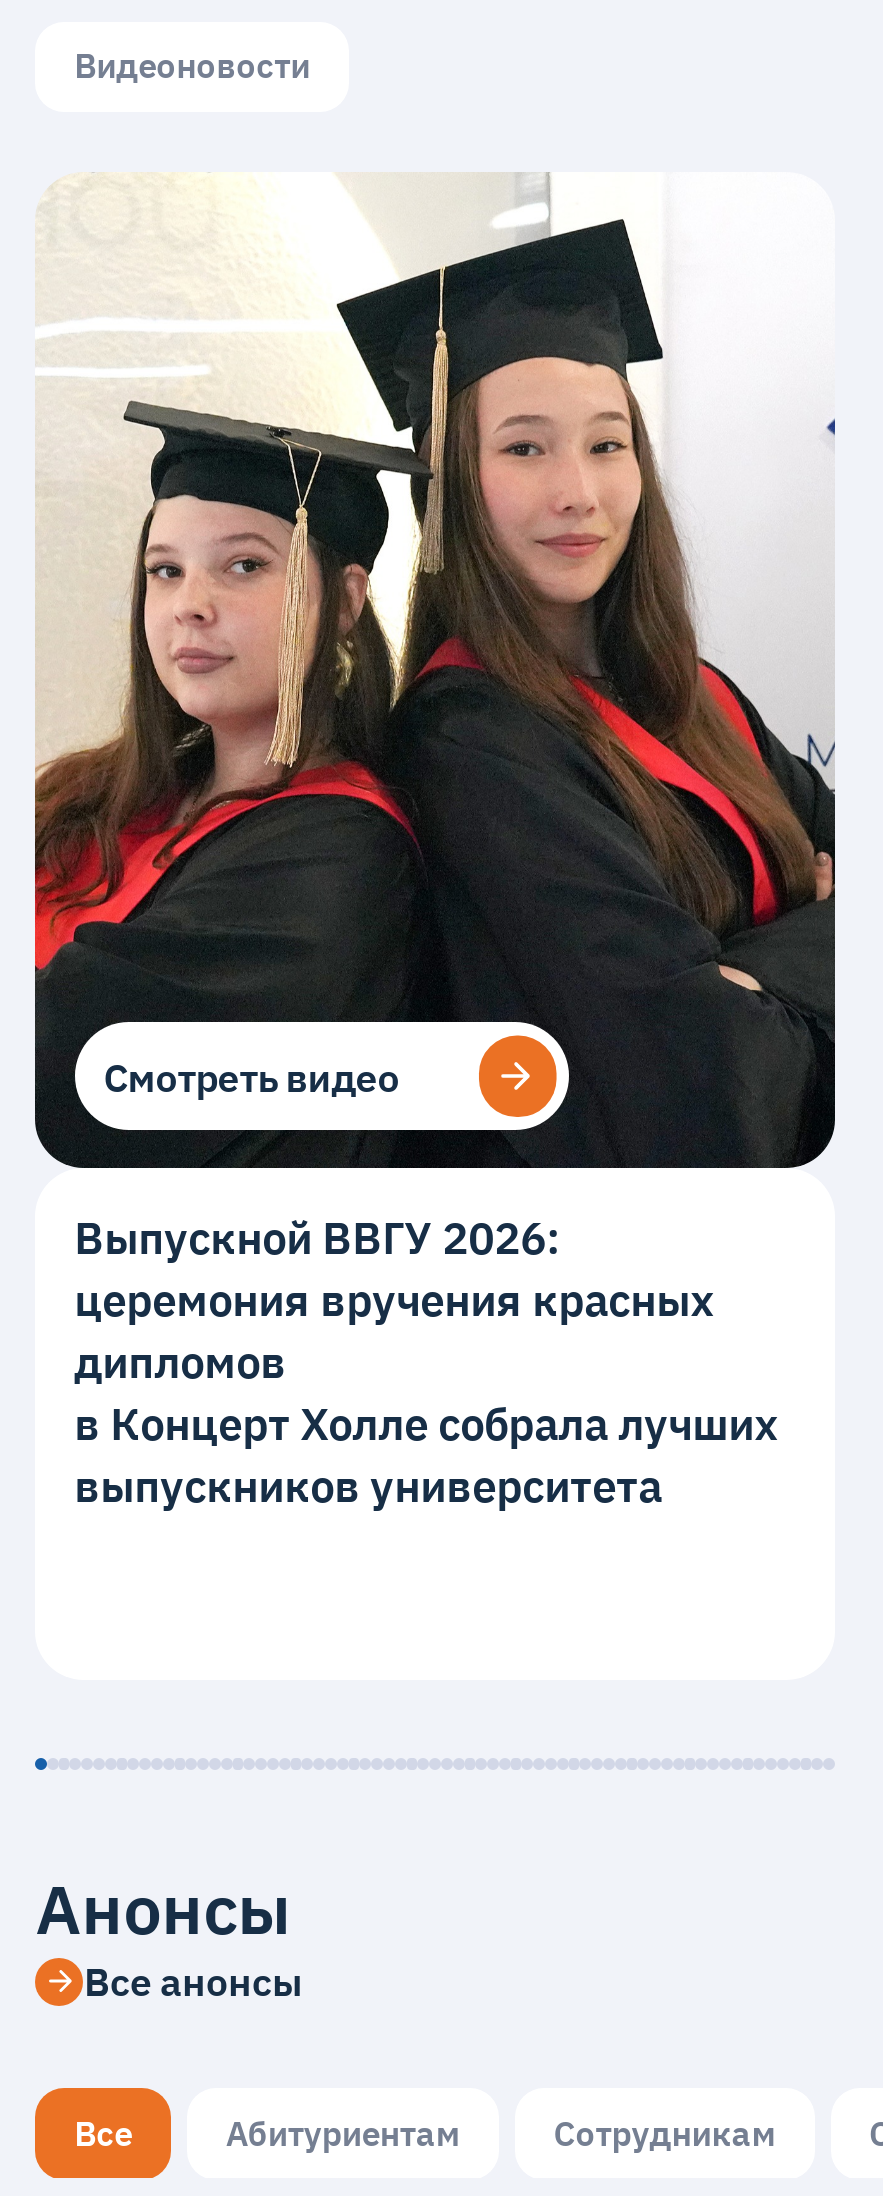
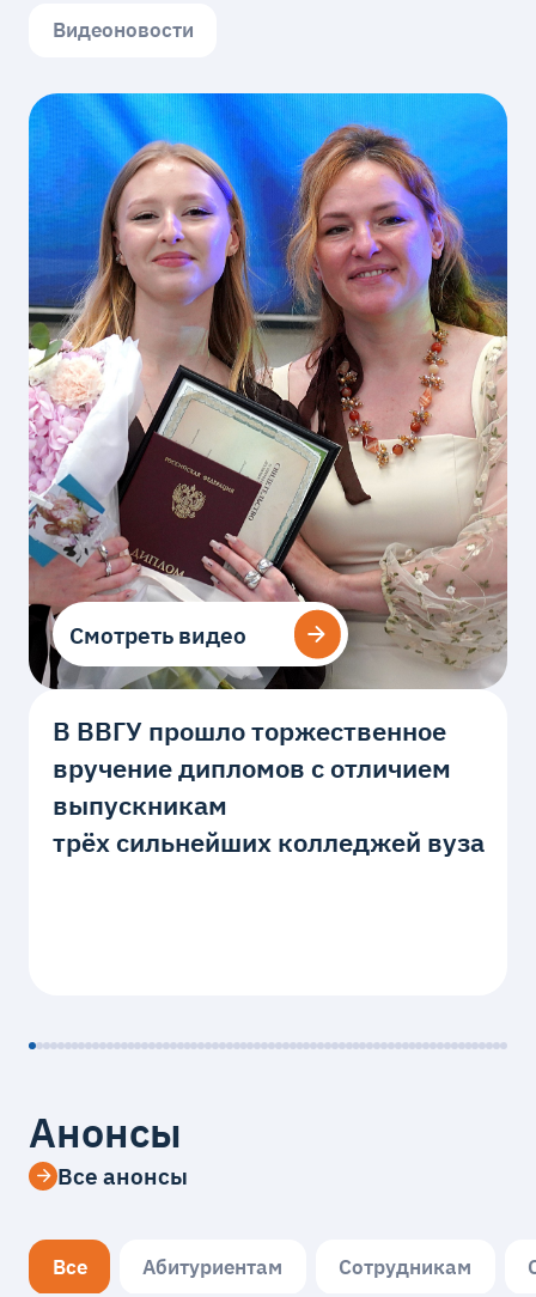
- [image]
- Выпускной ВВГУ 2026:
- церемония вручения красных
- дипломов
- в Концерт Холле собрала лучших
- выпускников университета
+ [image]
+ В ВВГУ прошло торжественное
+ вручение дипломов с отличием
+ выпускникам
+ трёх сильнейших колледжей вуза
